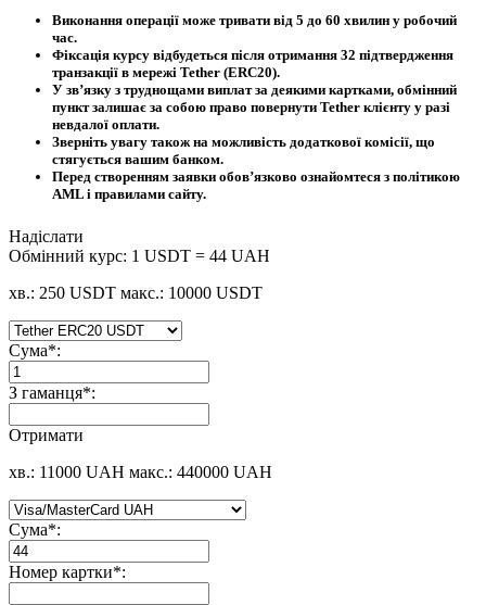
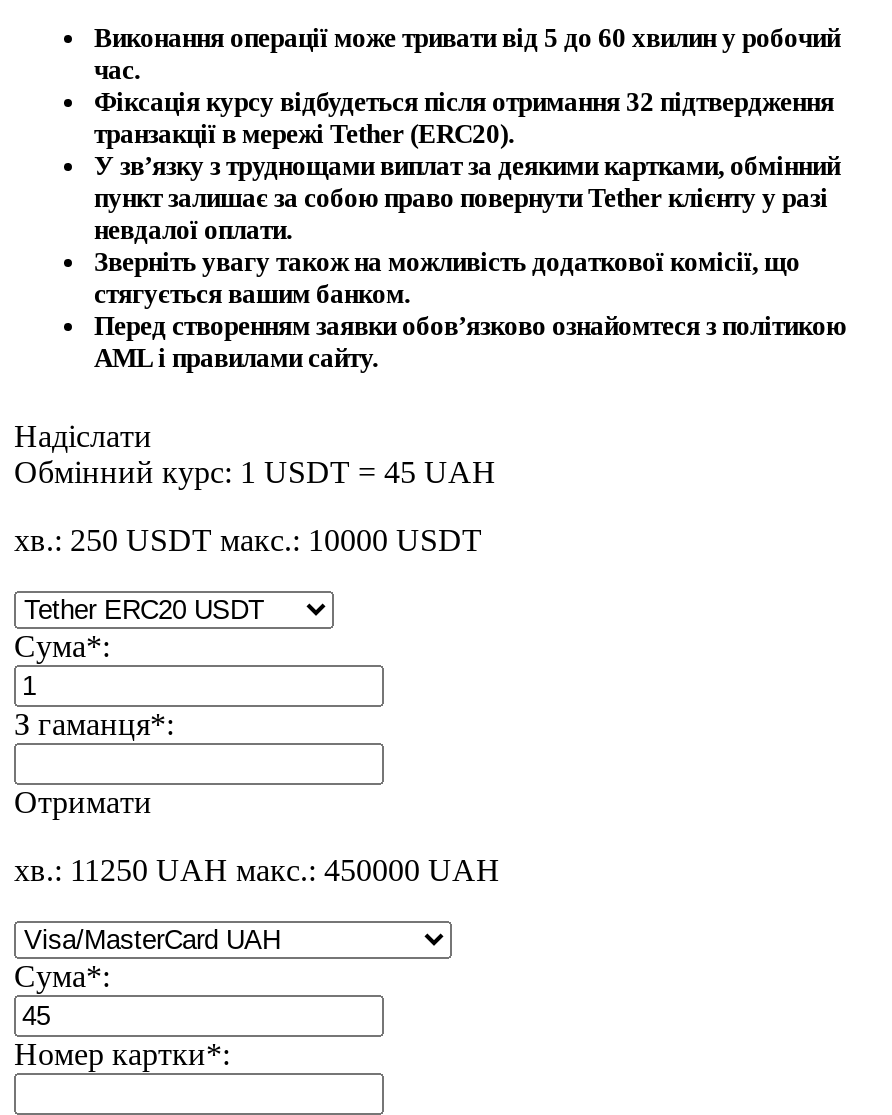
- Обмінний курс: 1 USDT = 44 UAH
+ Обмінний курс: 1 USDT = 45 UAH

- хв.: 11000 UAH макс.: 440000 UAH
+ хв.: 11250 UAH макс.: 450000 UAH
